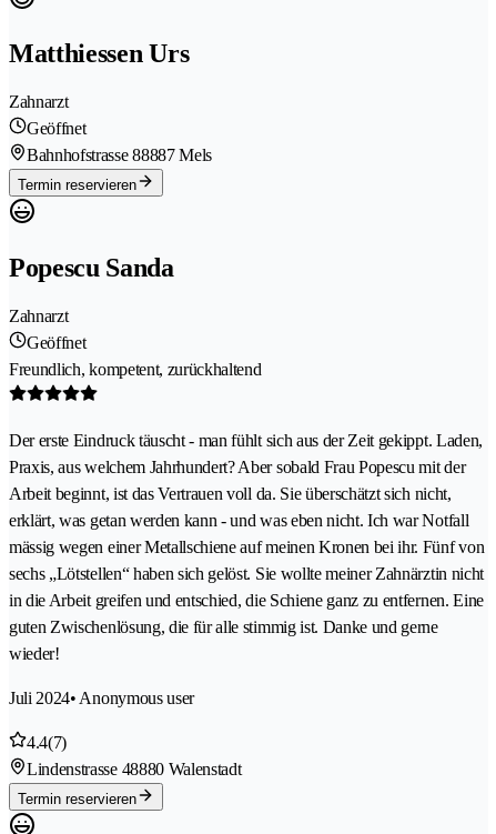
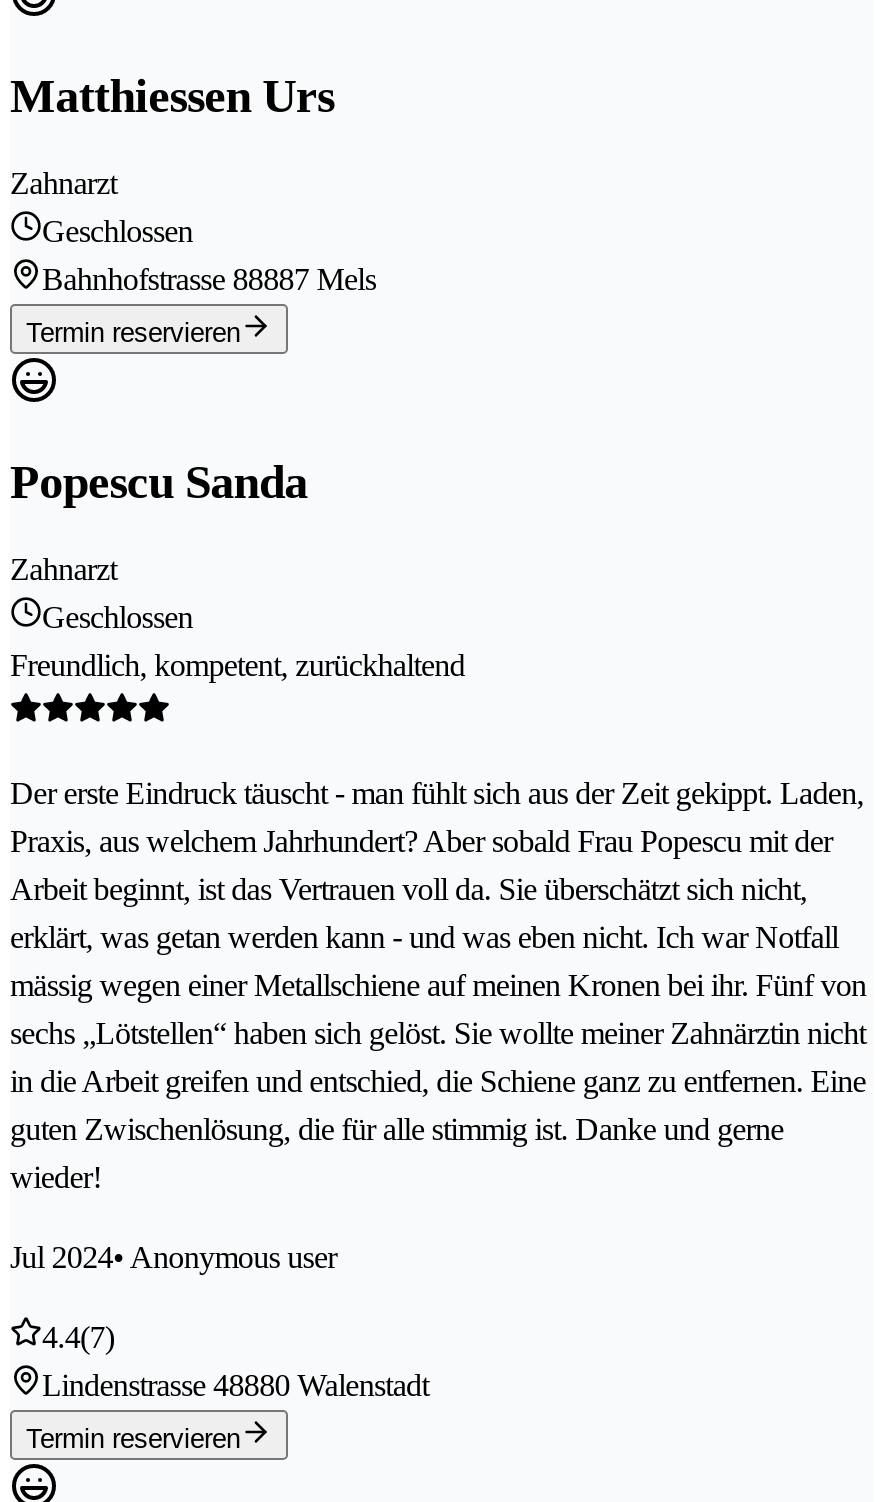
- Geöffnet
+ Geschlossen

- Geöffnet
+ Geschlossen

- Juli 2024• Anonymous user
+ Jul 2024• Anonymous user
